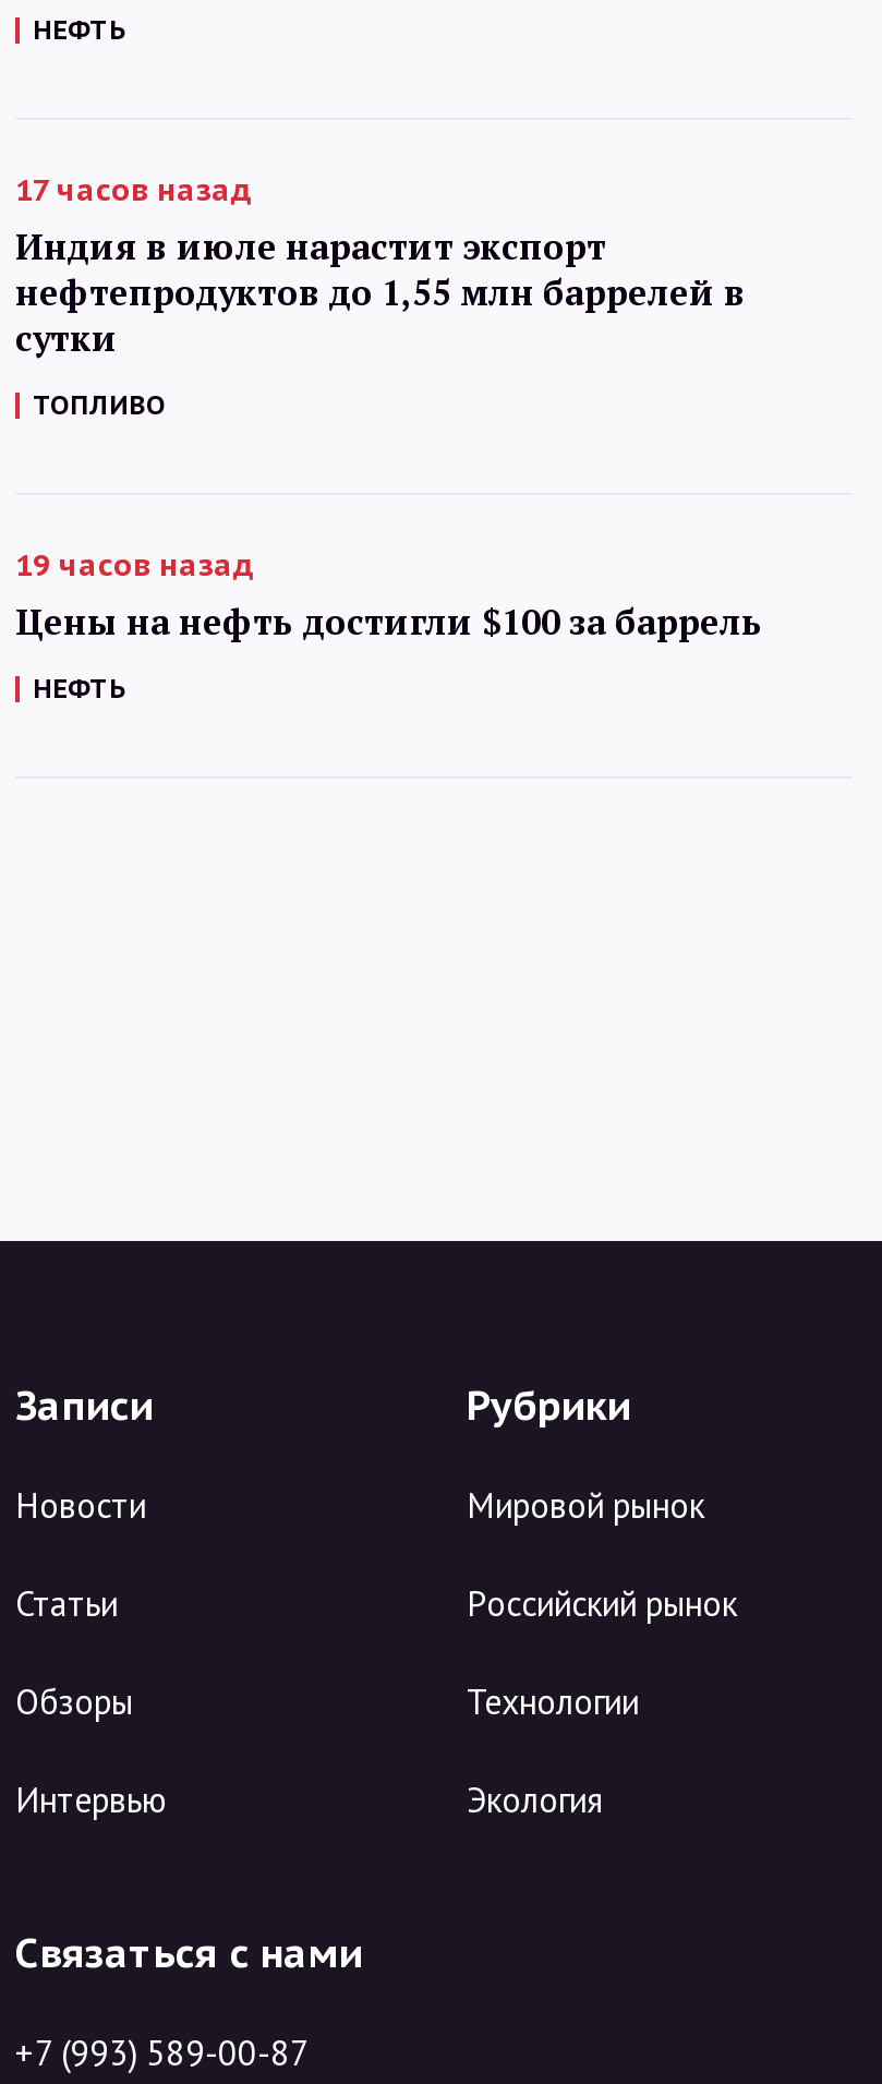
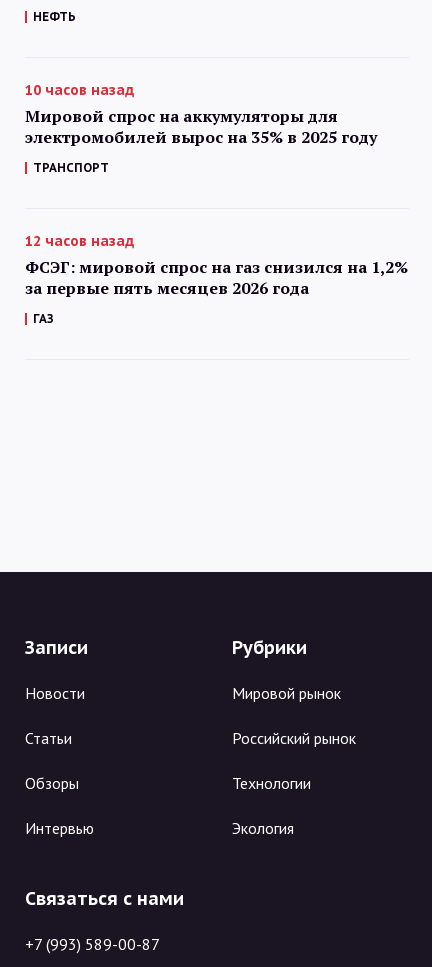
- 17 часов назад
- Индия в июле нарастит экспорт
- нефтепродуктов до 1,55 млн баррелей в
- сутки
+ 10 часов назад
+ Мировой спрос на аккумуляторы для
+ электромобилей вырос на 35% в 2025 году

- ТОПЛИВО
+ ТРАНСПОРТ

- 19 часов назад
- Цены на нефть достигли $100 за баррель
+ 12 часов назад
+ ФСЭГ: мировой спрос на газ снизился на 1,2%
+ за первые пять месяцев 2026 года

- НЕФТЬ
+ ГАЗ
